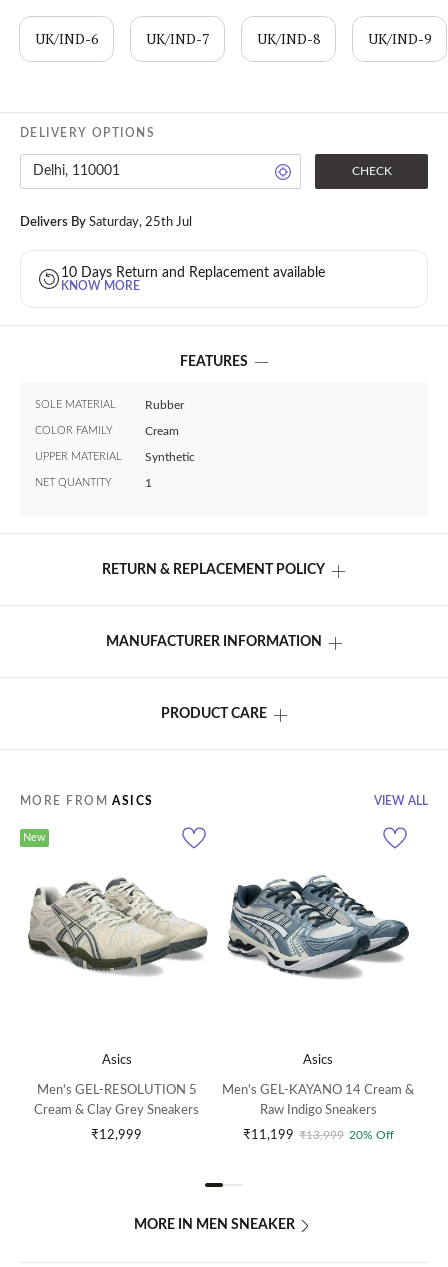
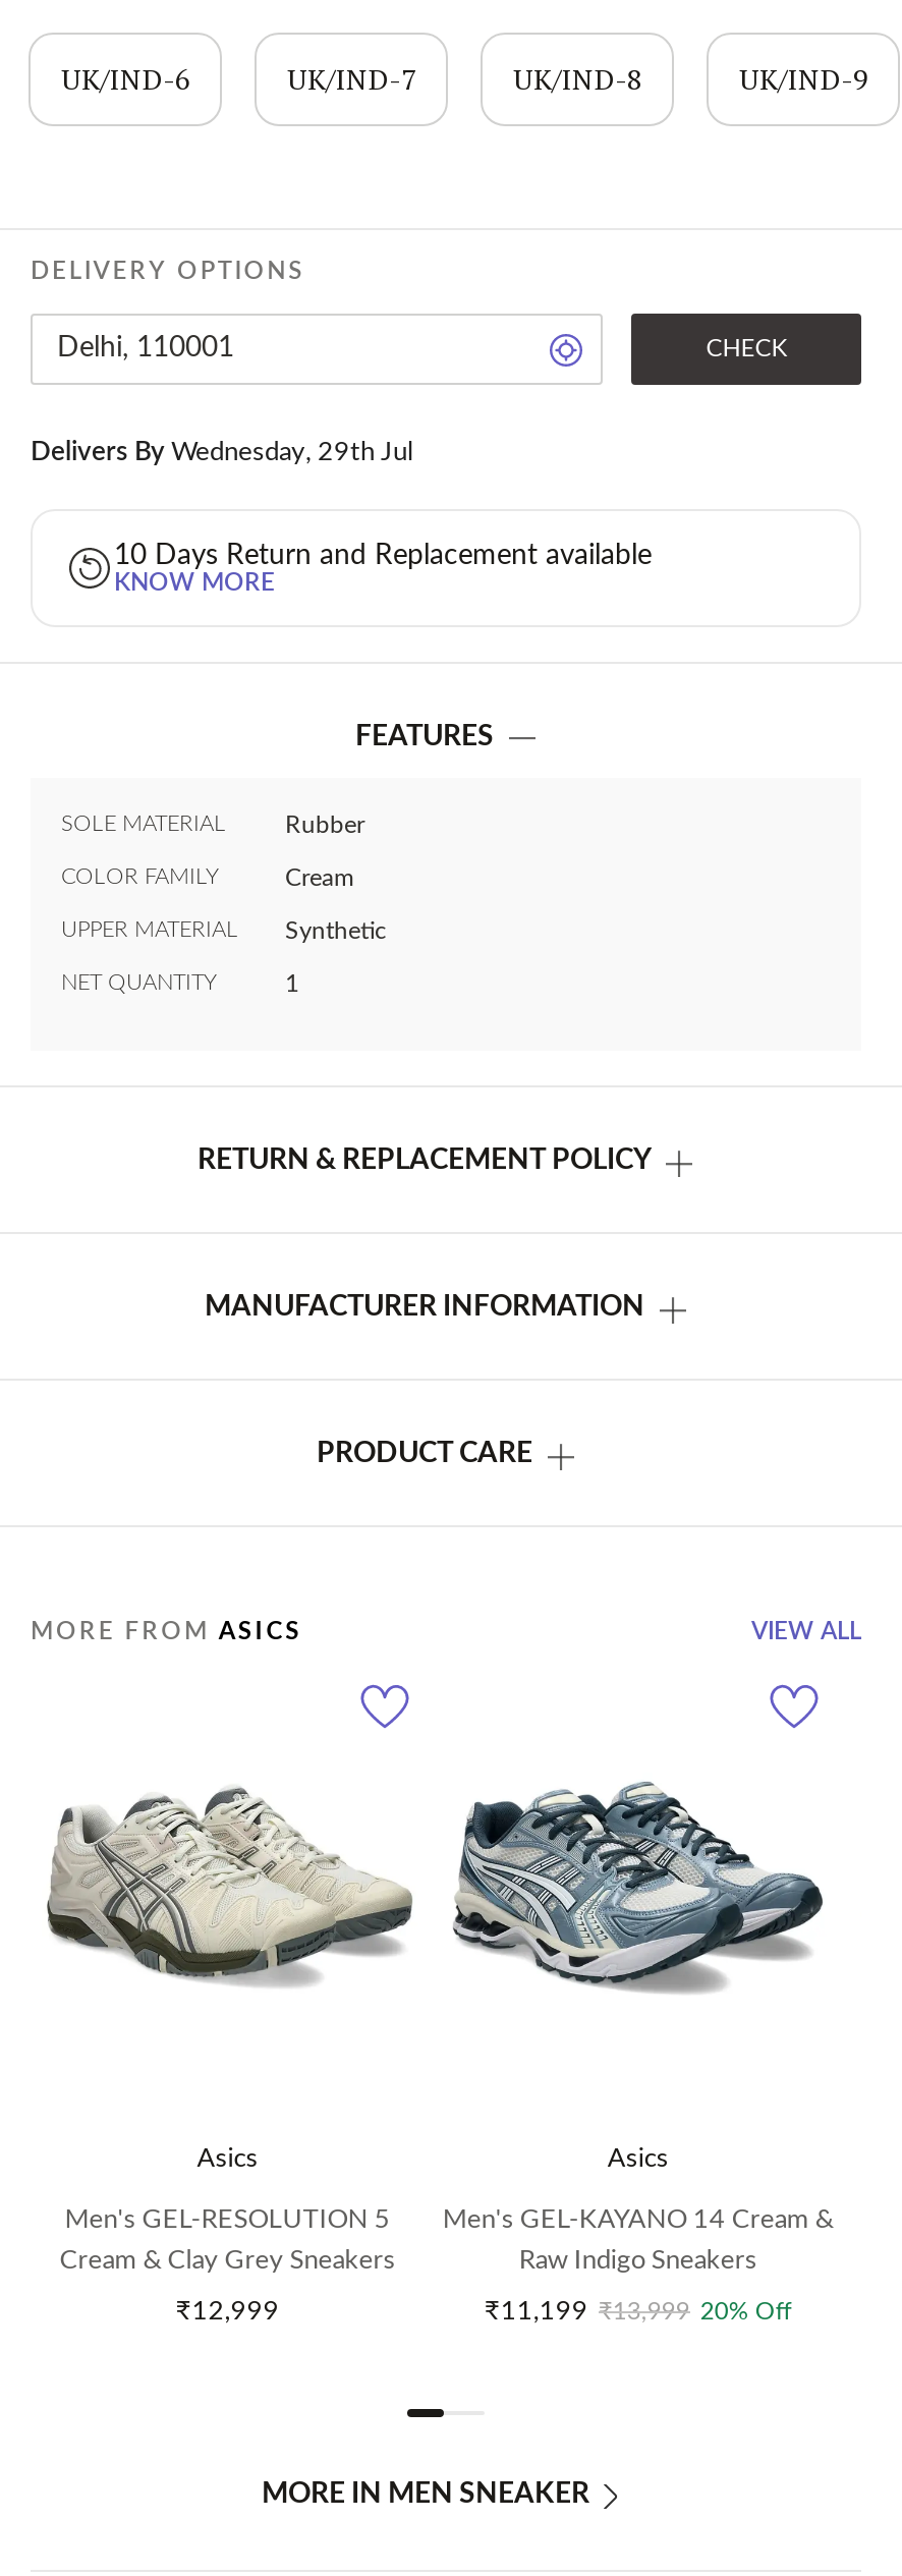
- Delivers By Saturday, 25th Jul
+ Delivers By Wednesday, 29th Jul

- New
